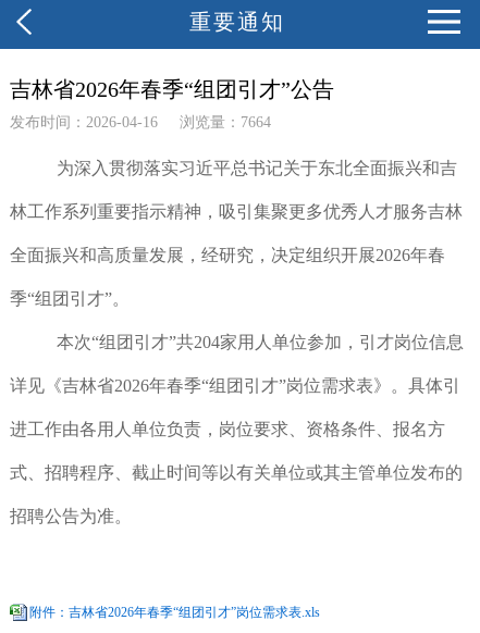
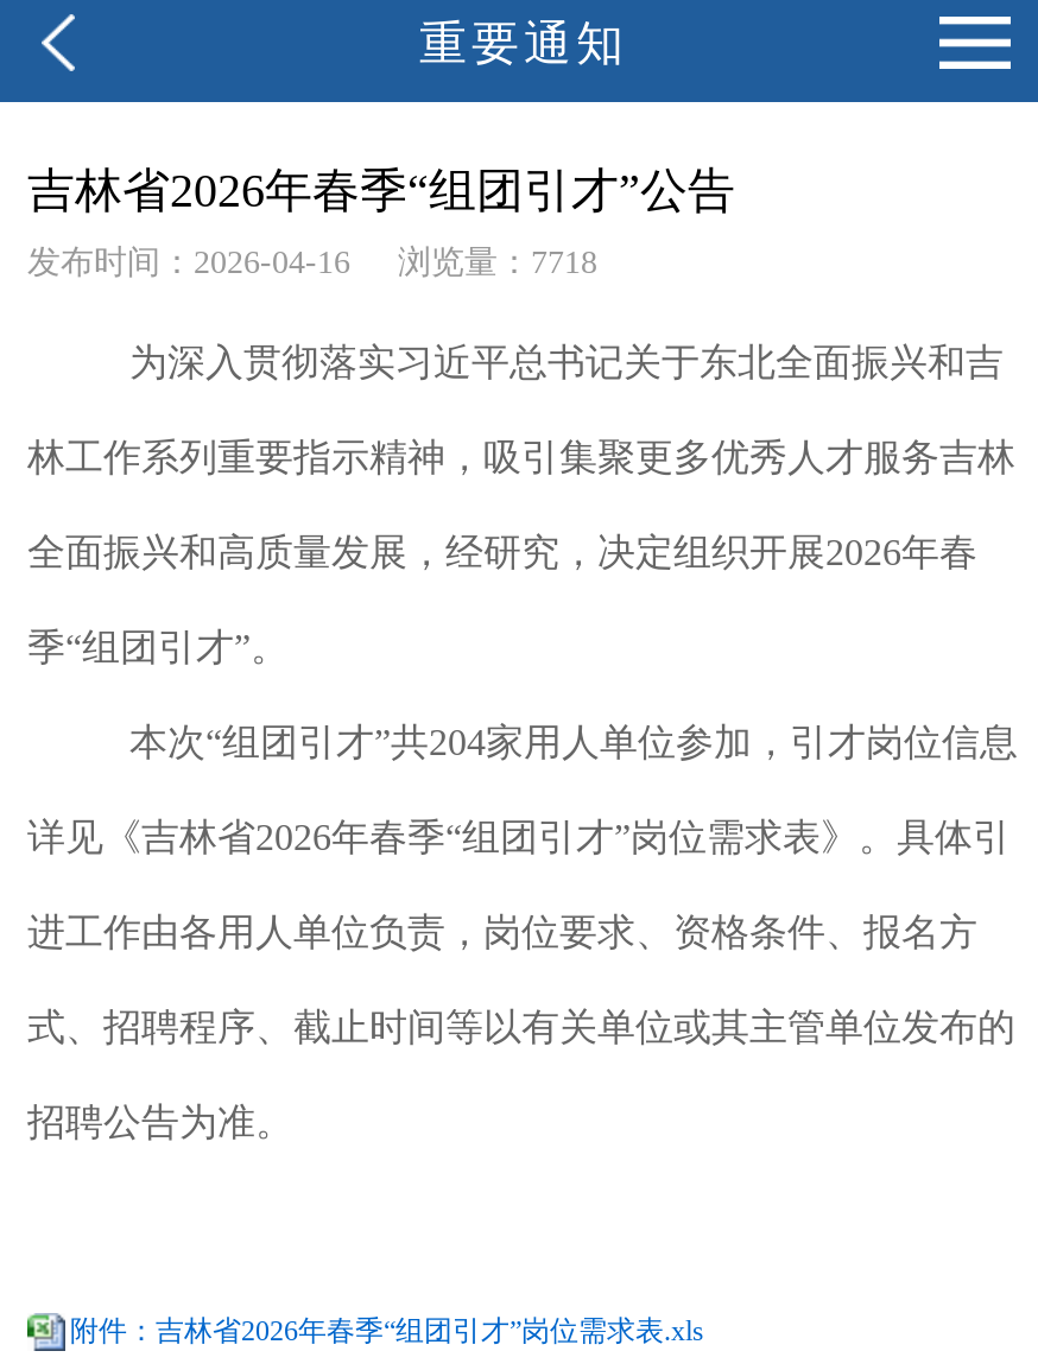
- 发布时间：2026-04-16 浏览量：7664
+ 发布时间：2026-04-16 浏览量：7718
